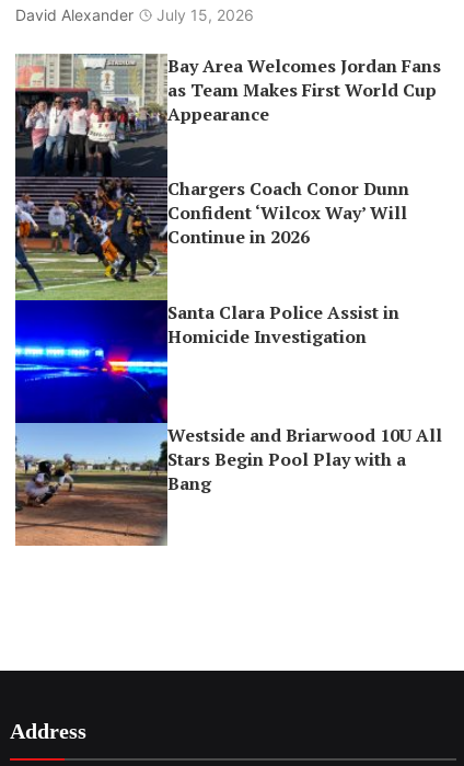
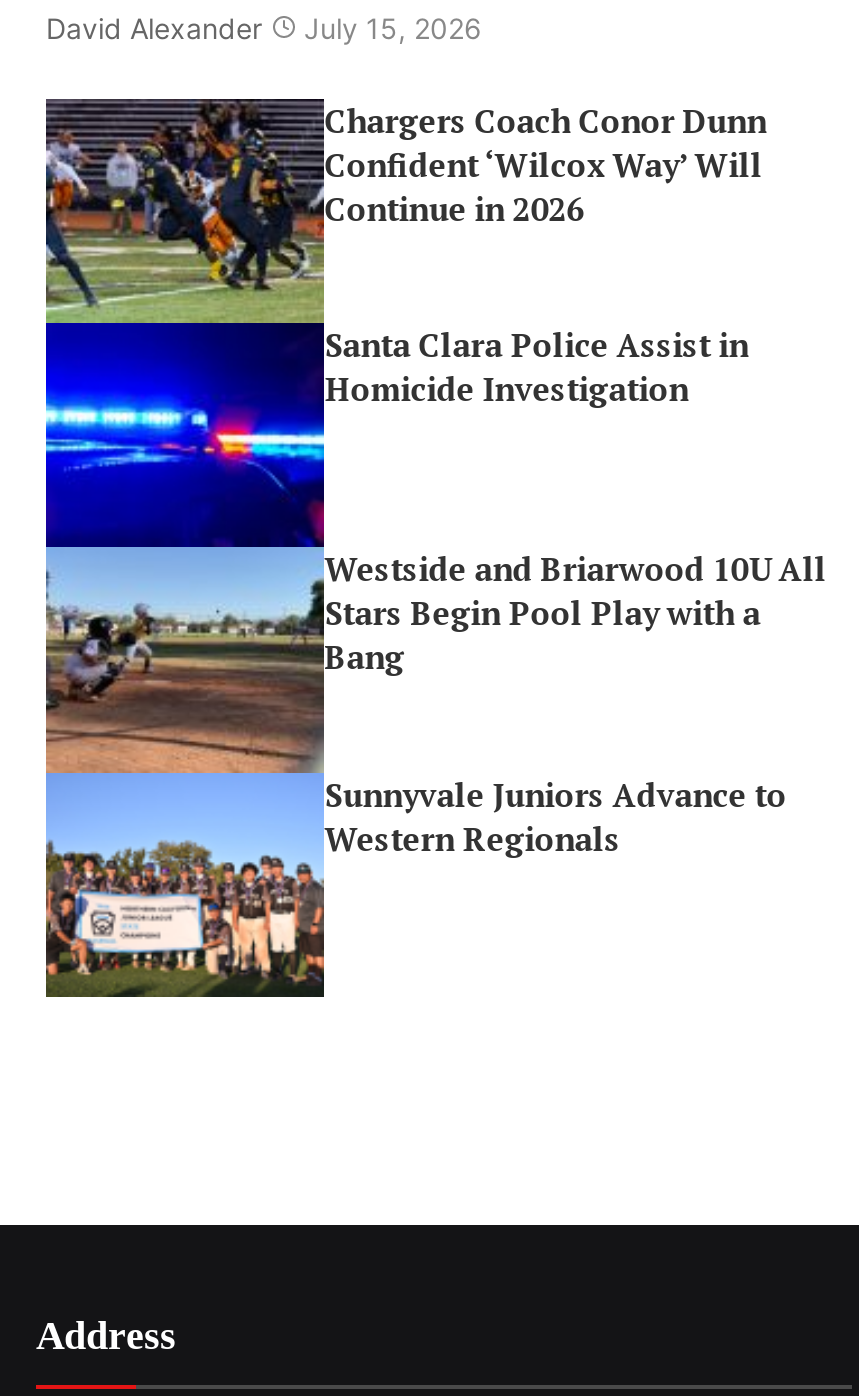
- [image]
- Bay Area Welcomes Jordan Fans
- as Team Makes First World Cup
- Appearance

moved up: [image] | Chargers Coach Conor Dunn | Confident ‘Wilcox Way’ Will | ... | Stars Begin Pool Play with a | Bang

+ [image]
+ Sunnyvale Juniors Advance to
+ Western Regionals
